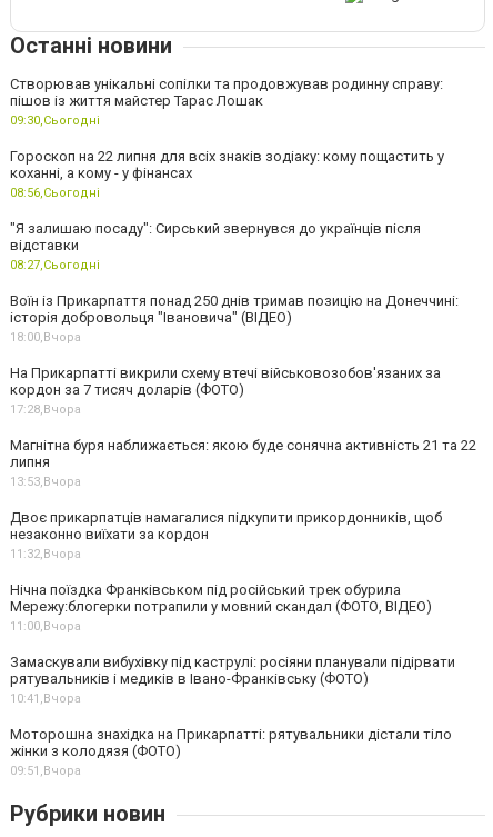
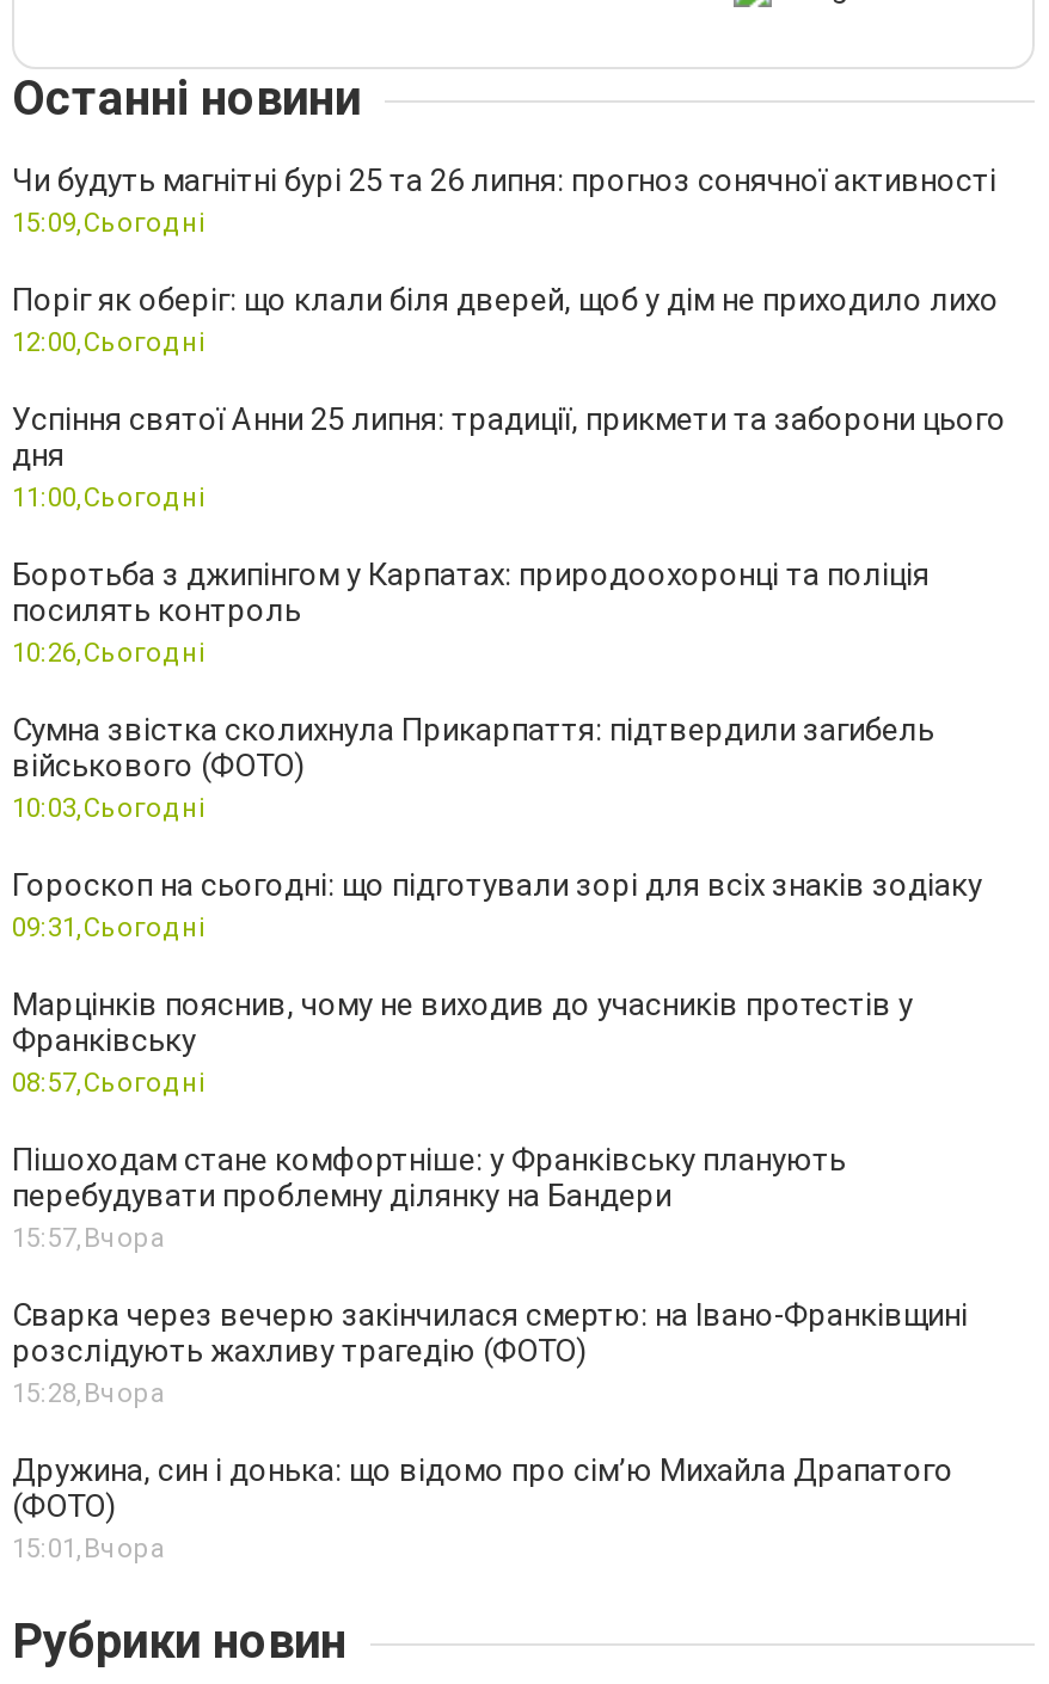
- Створював унікальні сопілки та продовжував родинну справу:
- пішов із життя майстер Тарас Лошак
- 09:30,Сьогодні
+ Чи будуть магнітні бурі 25 та 26 липня: прогноз сонячної активності
+ 15:09,Сьогодні

- Гороскоп на 22 липня для всіх знаків зодіаку: кому пощастить у
- коханні, а кому - у фінансах
- 08:56,Сьогодні
+ Поріг як оберіг: що клали біля дверей, щоб у дім не приходило лихо
+ 12:00,Сьогодні

- "Я залишаю посаду": Сирський звернувся до українців після
- відставки
- 08:27,Сьогодні
+ Успіння святої Анни 25 липня: традиції, прикмети та заборони цього
+ дня
+ 11:00,Сьогодні

- Воїн із Прикарпаття понад 250 днів тримав позицію на Донеччині:
- історія добровольця "Івановича" (ВІДЕО)
- 18:00,Вчора
+ Боротьба з джипінгом у Карпатах: природоохоронці та поліція
+ посилять контроль
+ 10:26,Сьогодні

- На Прикарпатті викрили схему втечі військовозобов'язаних за
- кордон за 7 тисяч доларів (ФОТО)
- 17:28,Вчора
+ Сумна звістка сколихнула Прикарпаття: підтвердили загибель
+ військового (ФОТО)
+ 10:03,Сьогодні

- Магнітна буря наближається: якою буде сонячна активність 21 та 22
- липня
- 13:53,Вчора
+ Гороскоп на сьогодні: що підготували зорі для всіх знаків зодіаку
+ 09:31, Сьогодні

- Двоє прикарпатців намагалися підкупити прикордонників, щоб
- незаконно виїхати за кордон
- 11:32,Вчора
+ Марцінків пояснив, чому не виходив до учасників протестів у
+ Франківську
+ 08:57,Сьогодні

- Нічна поїздка Франківськом під російський трек обурила
- Мережу:блогерки потрапили у мовний скандал (ФОТО, ВІДЕО)
- 11:00, Вчора
+ Пішоходам стане комфортніше: у Франківську планують
+ перебудувати проблемну ділянку на Бандери
+ 15:57, Вчора

- Замаскували вибухівку під каструлі: росіяни планували підірвати
- рятувальників і медиків в Івано-Франківську (ФОТО)
- 10:41, Вчора
+ Сварка через вечерю закінчилася смертю: на Івано-Франківщині
+ розслідують жахливу трагедію (ФОТО)
+ 15:28, Вчора

- Моторошна знахідка на Прикарпатті: рятувальники дістали тіло
- жінки з колодязя (ФОТО)
- 09:51, Вчора
+ Дружина, син і донька: що відомо про сім’ю Михайла Драпатого
+ (ФОТО)
+ 15:01, Вчора
